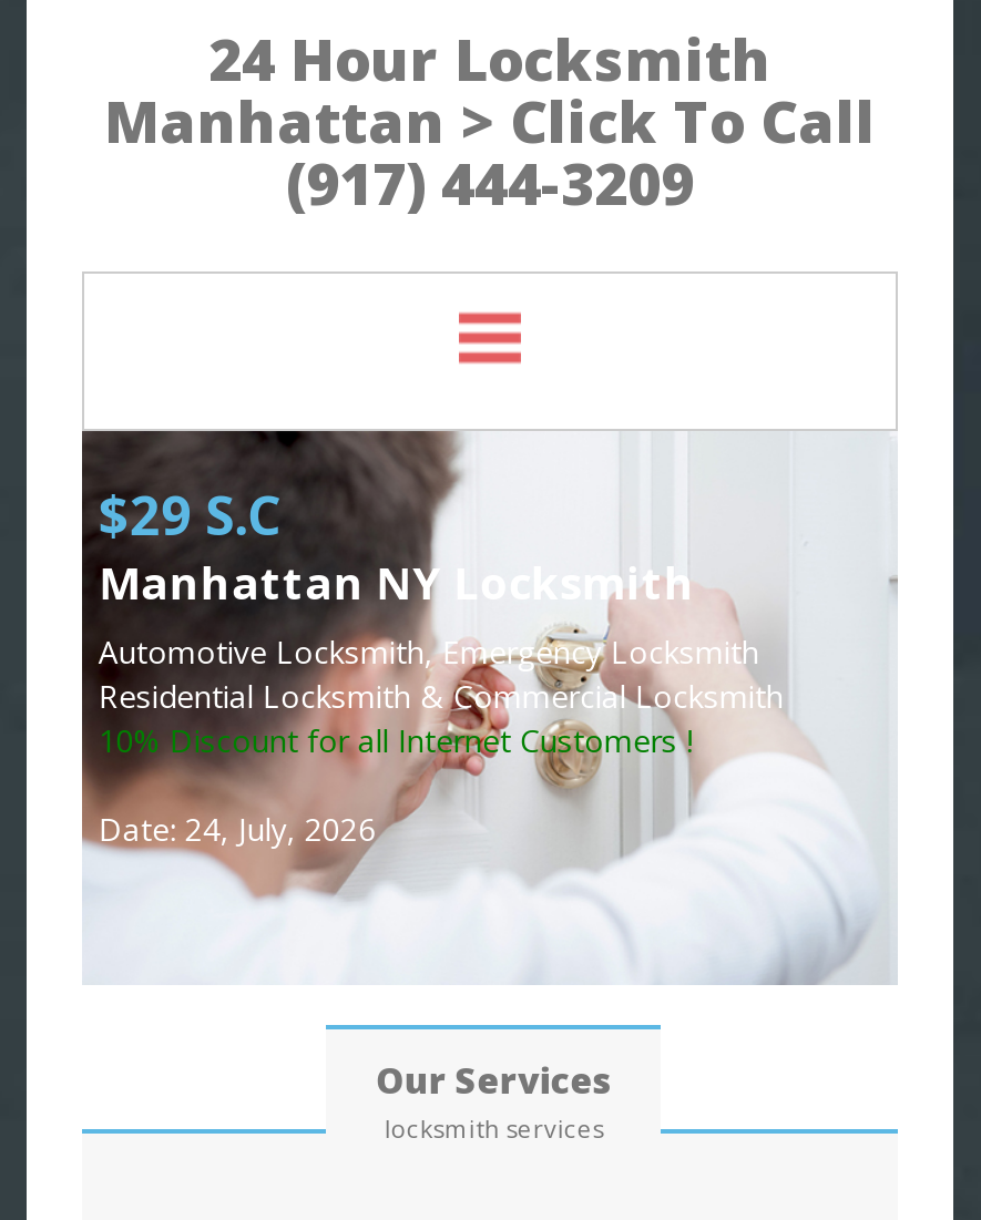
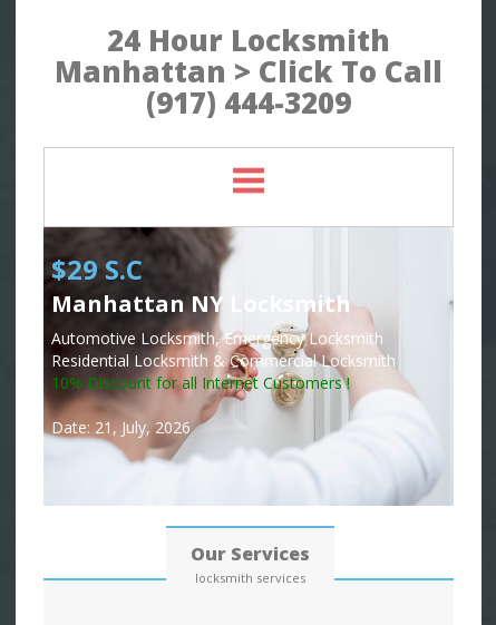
- Date: 24, July, 2026
+ Date: 21, July, 2026
